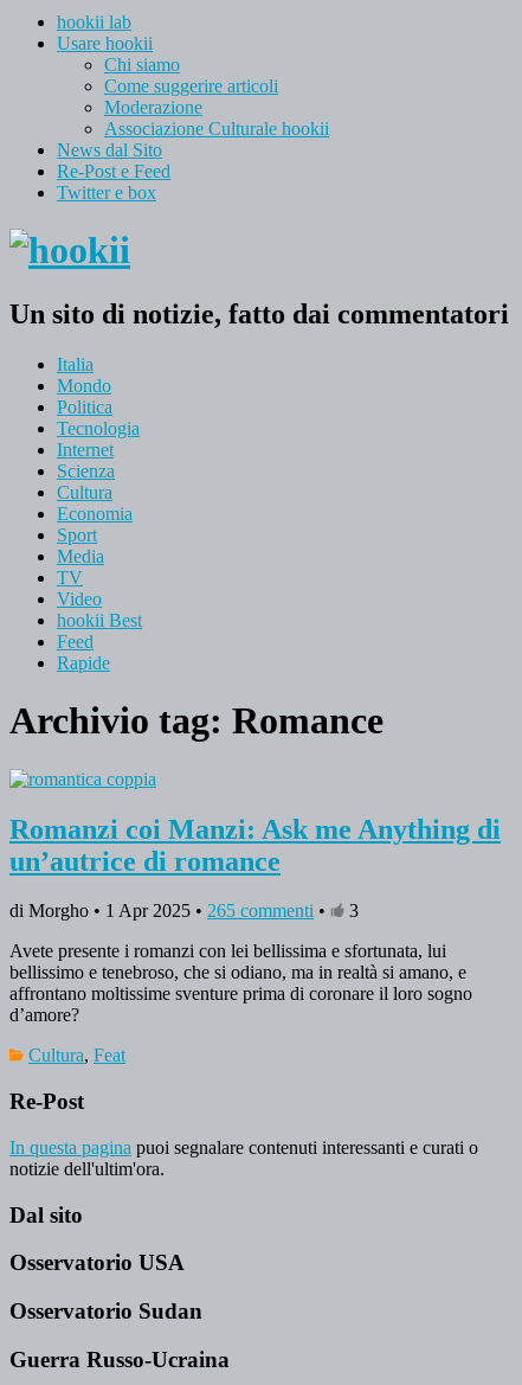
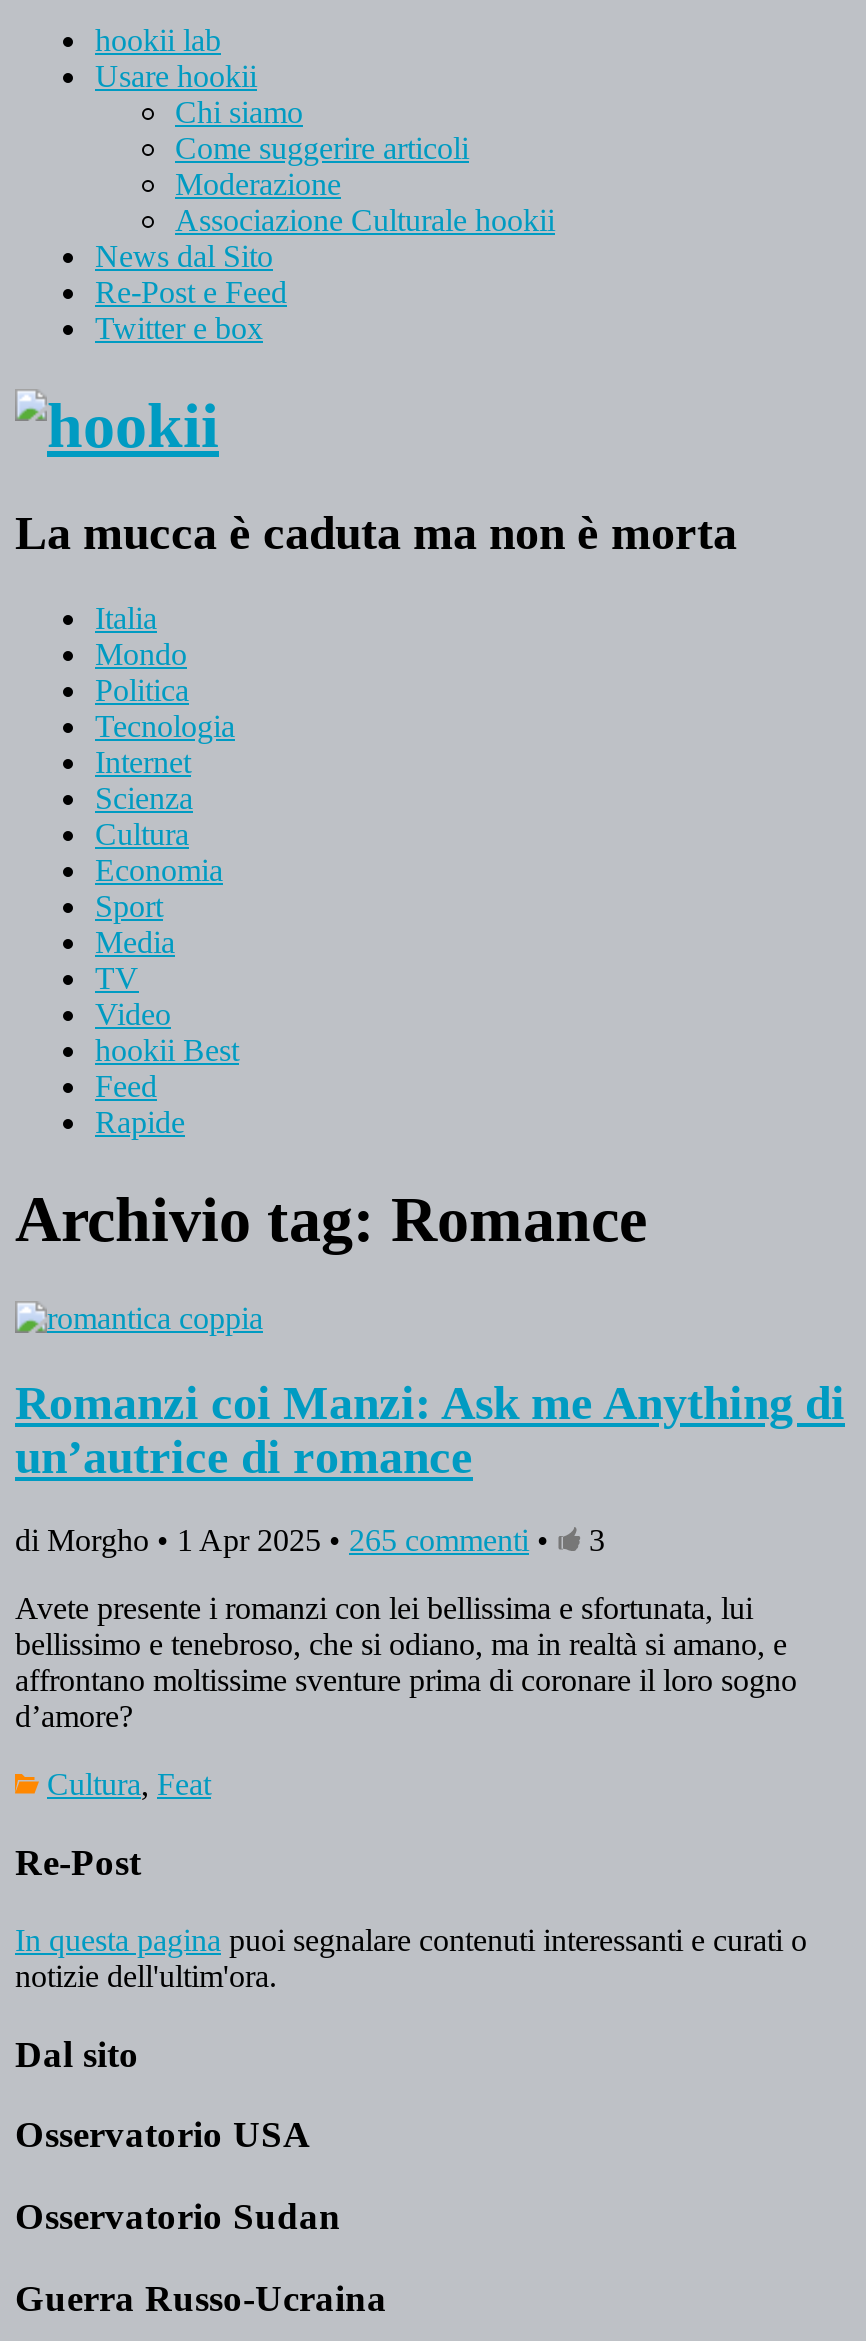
- Un sito di notizie, fatto dai commentatori
+ La mucca è caduta ma non è morta
